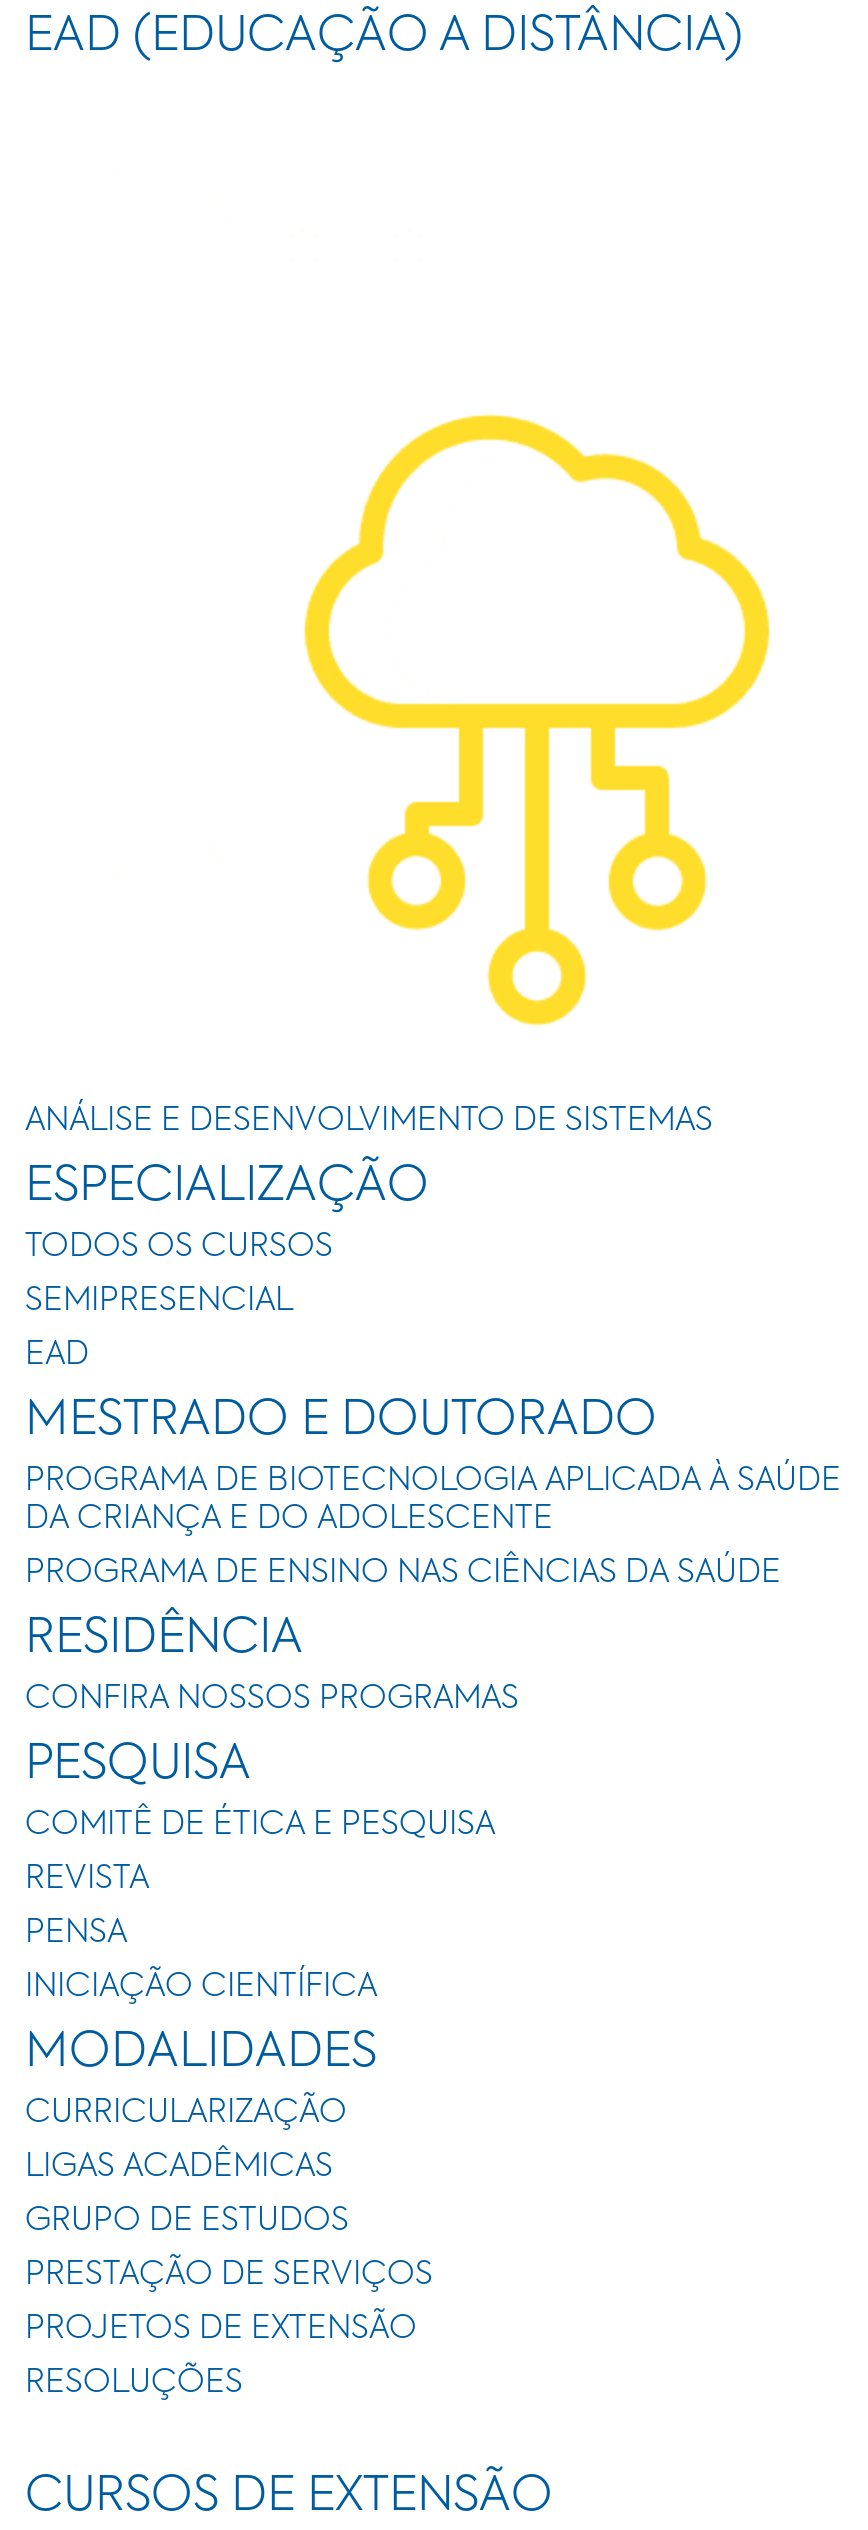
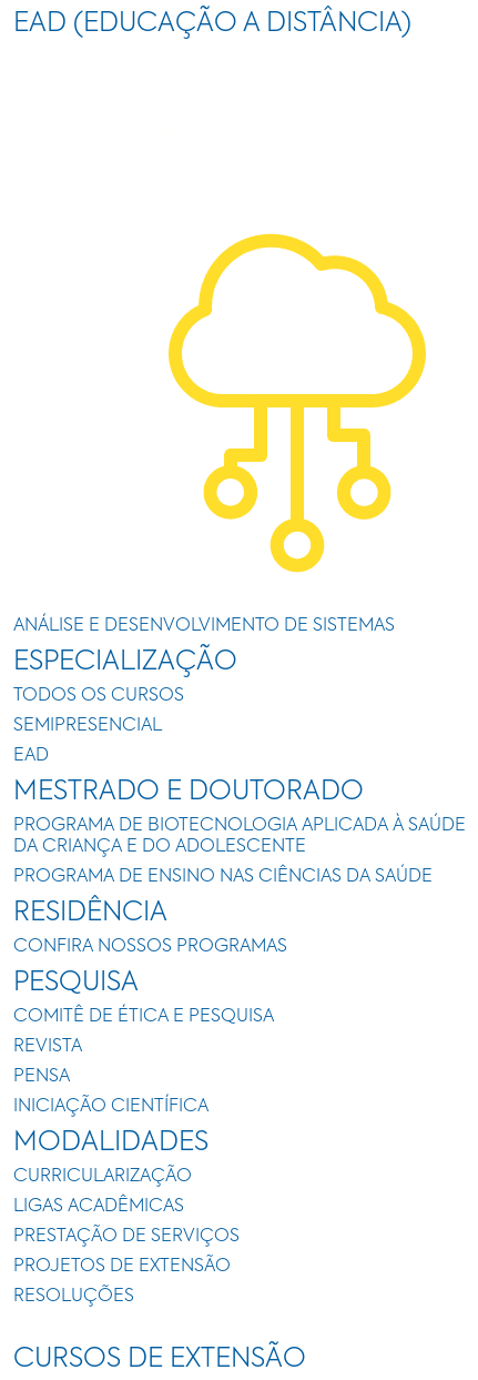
- GRUPO DE ESTUDOS
